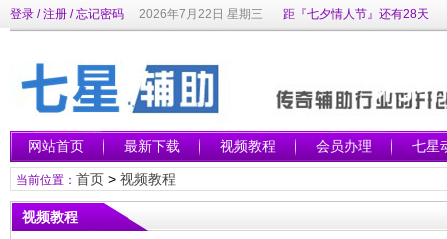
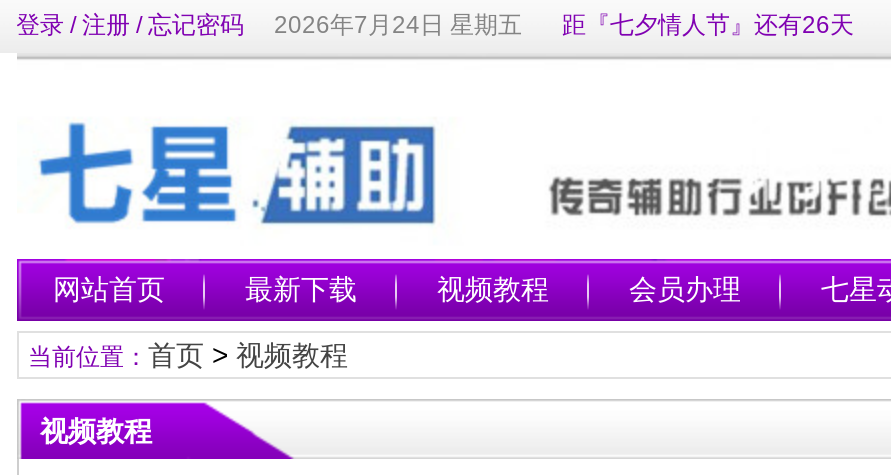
- 2026年7月22日 星期三
+ 2026年7月24日 星期五

- 距『七夕情人节』还有28天
+ 距『七夕情人节』还有26天
